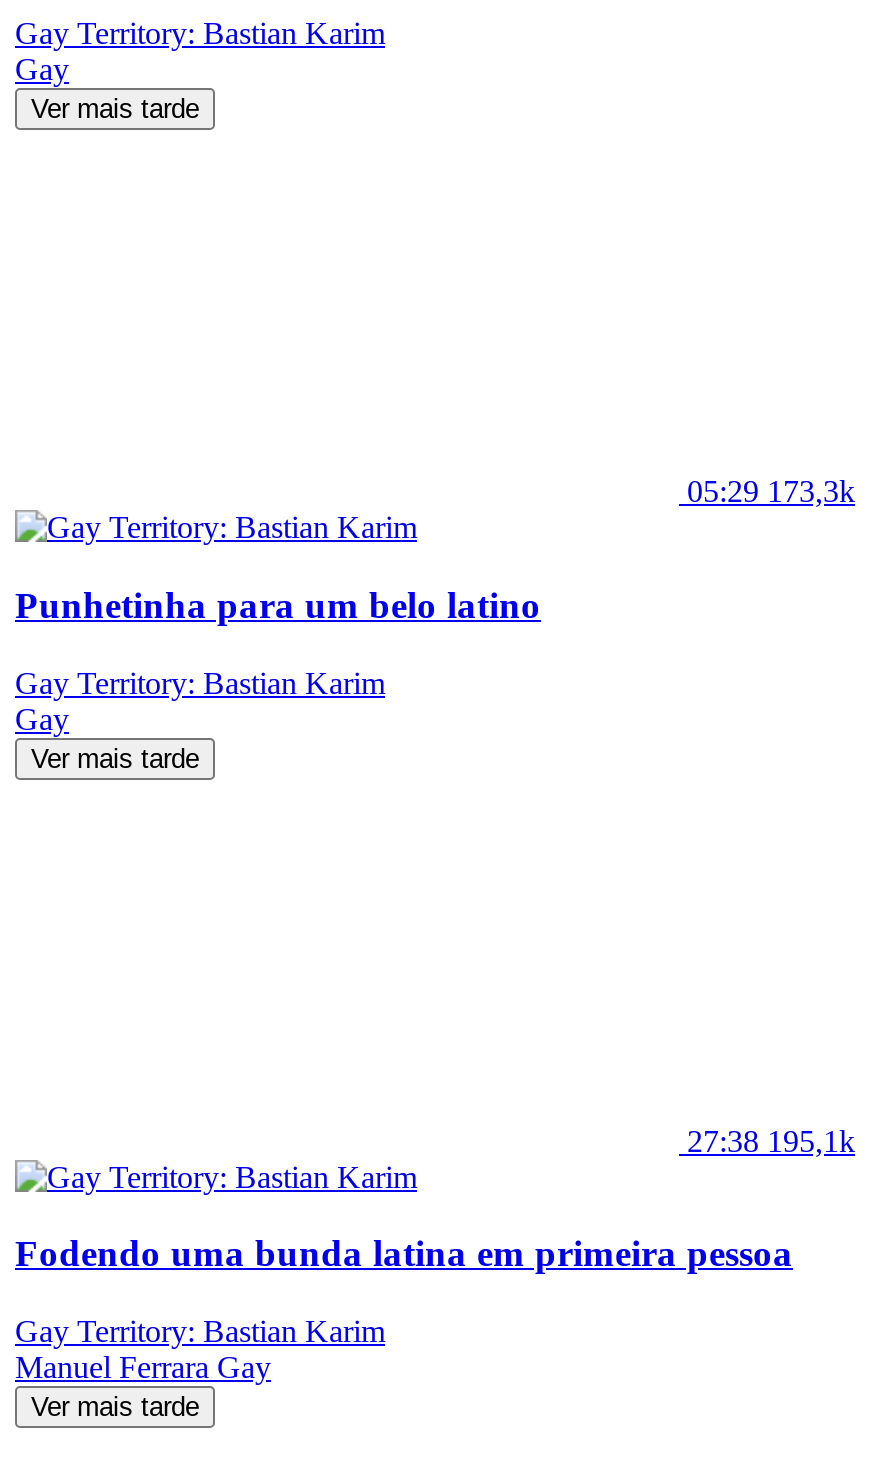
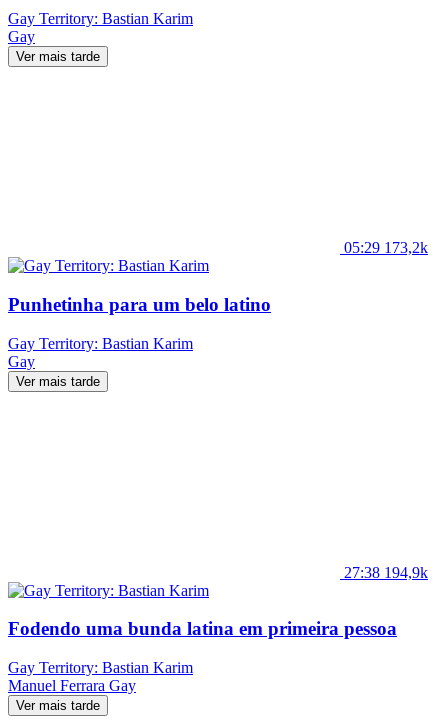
- 05:29 173,3k
+ 05:29 173,2k

- 27:38 195,1k
+ 27:38 194,9k
